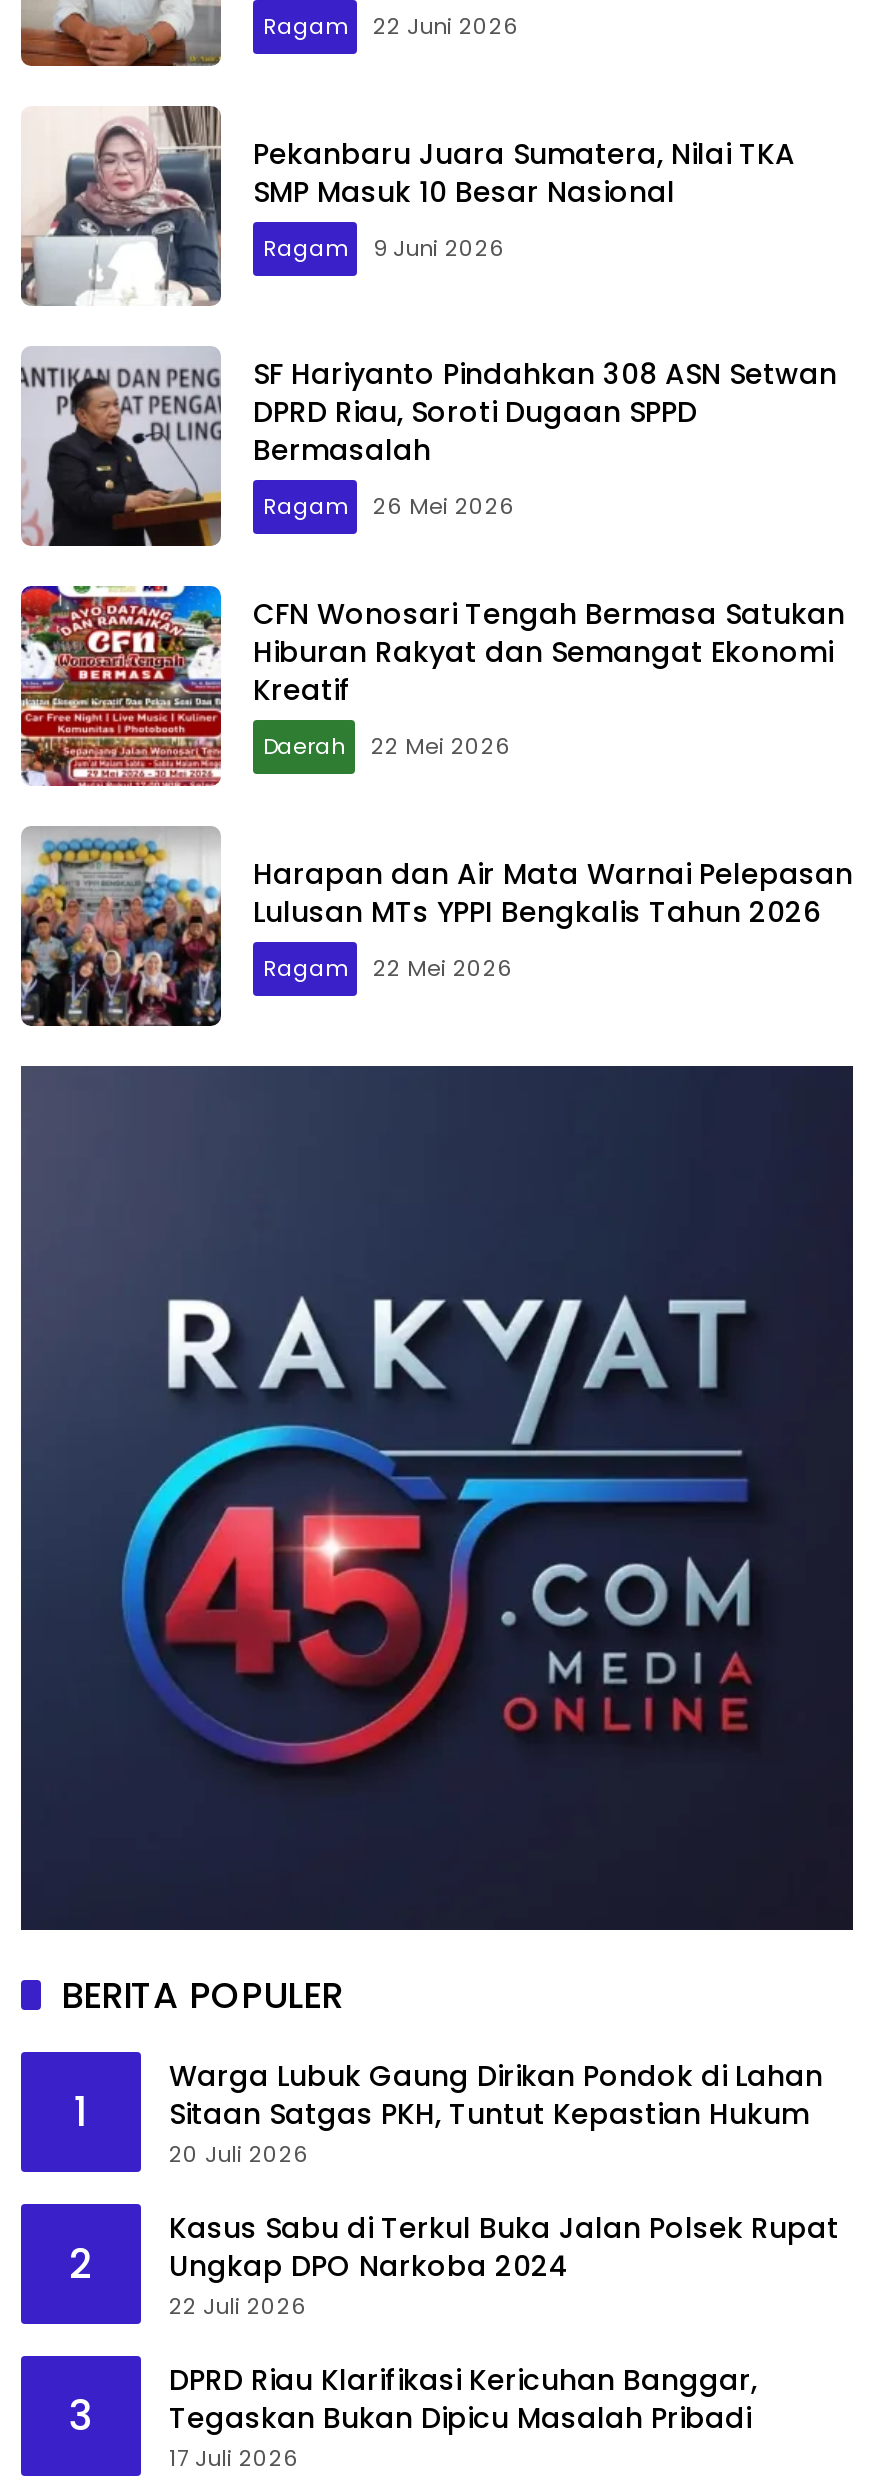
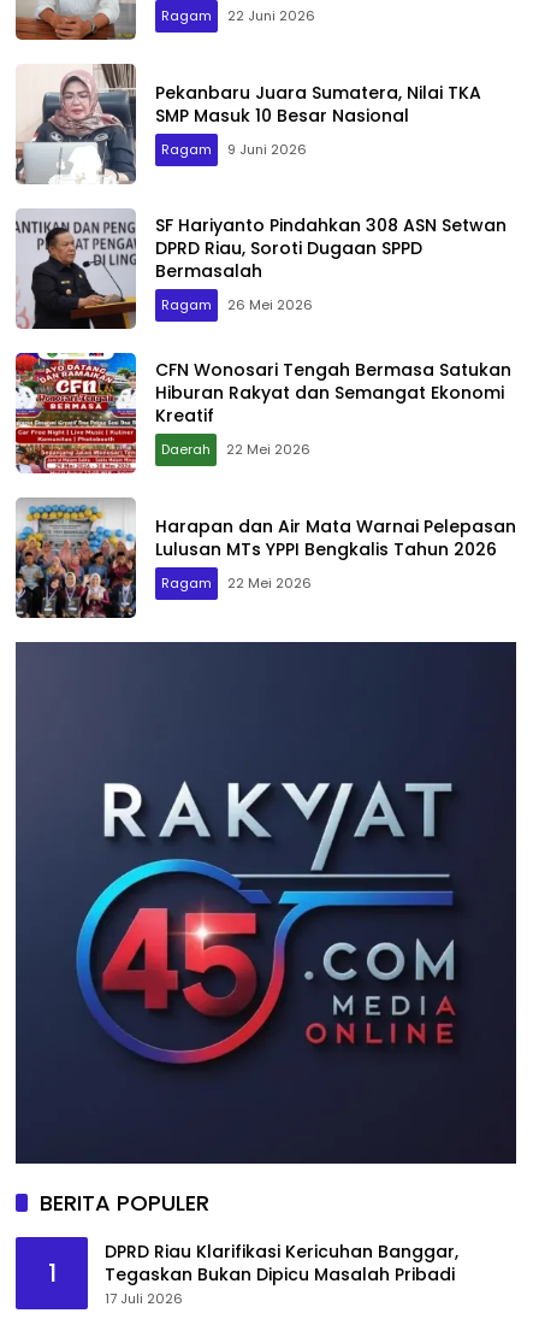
- Warga Lubuk Gaung Dirikan Pondok di Lahan
- Sitaan Satgas PKH, Tuntut Kepastian Hukum
- 20 Juli 2026
- 2

- Kasus Sabu di Terkul Buka Jalan Polsek Rupat
- Ungkap DPO Narkoba 2024
- 22 Juli 2026
- 3
